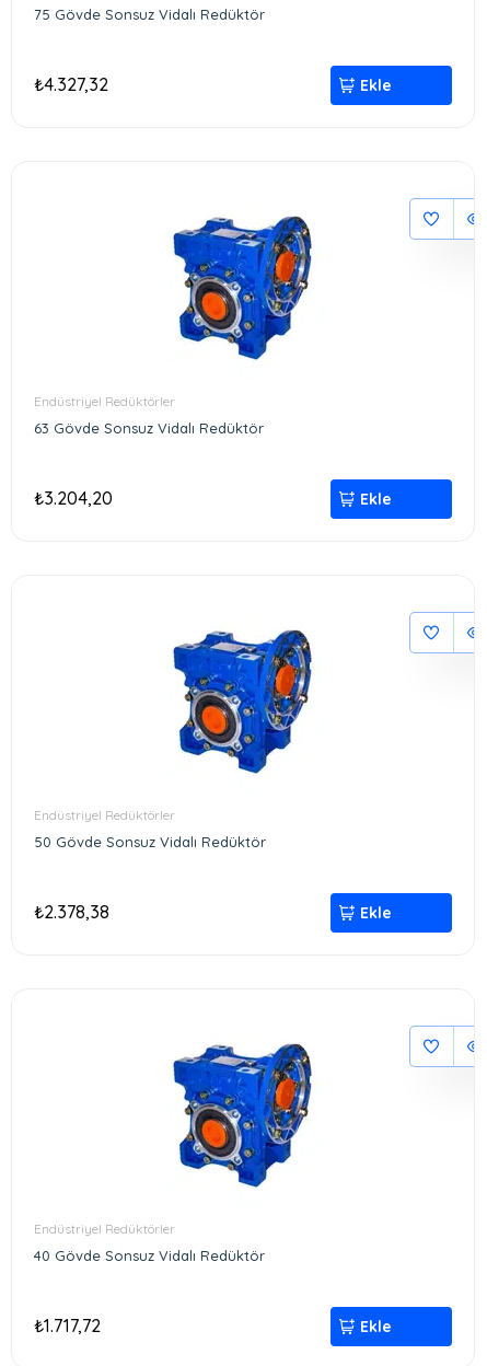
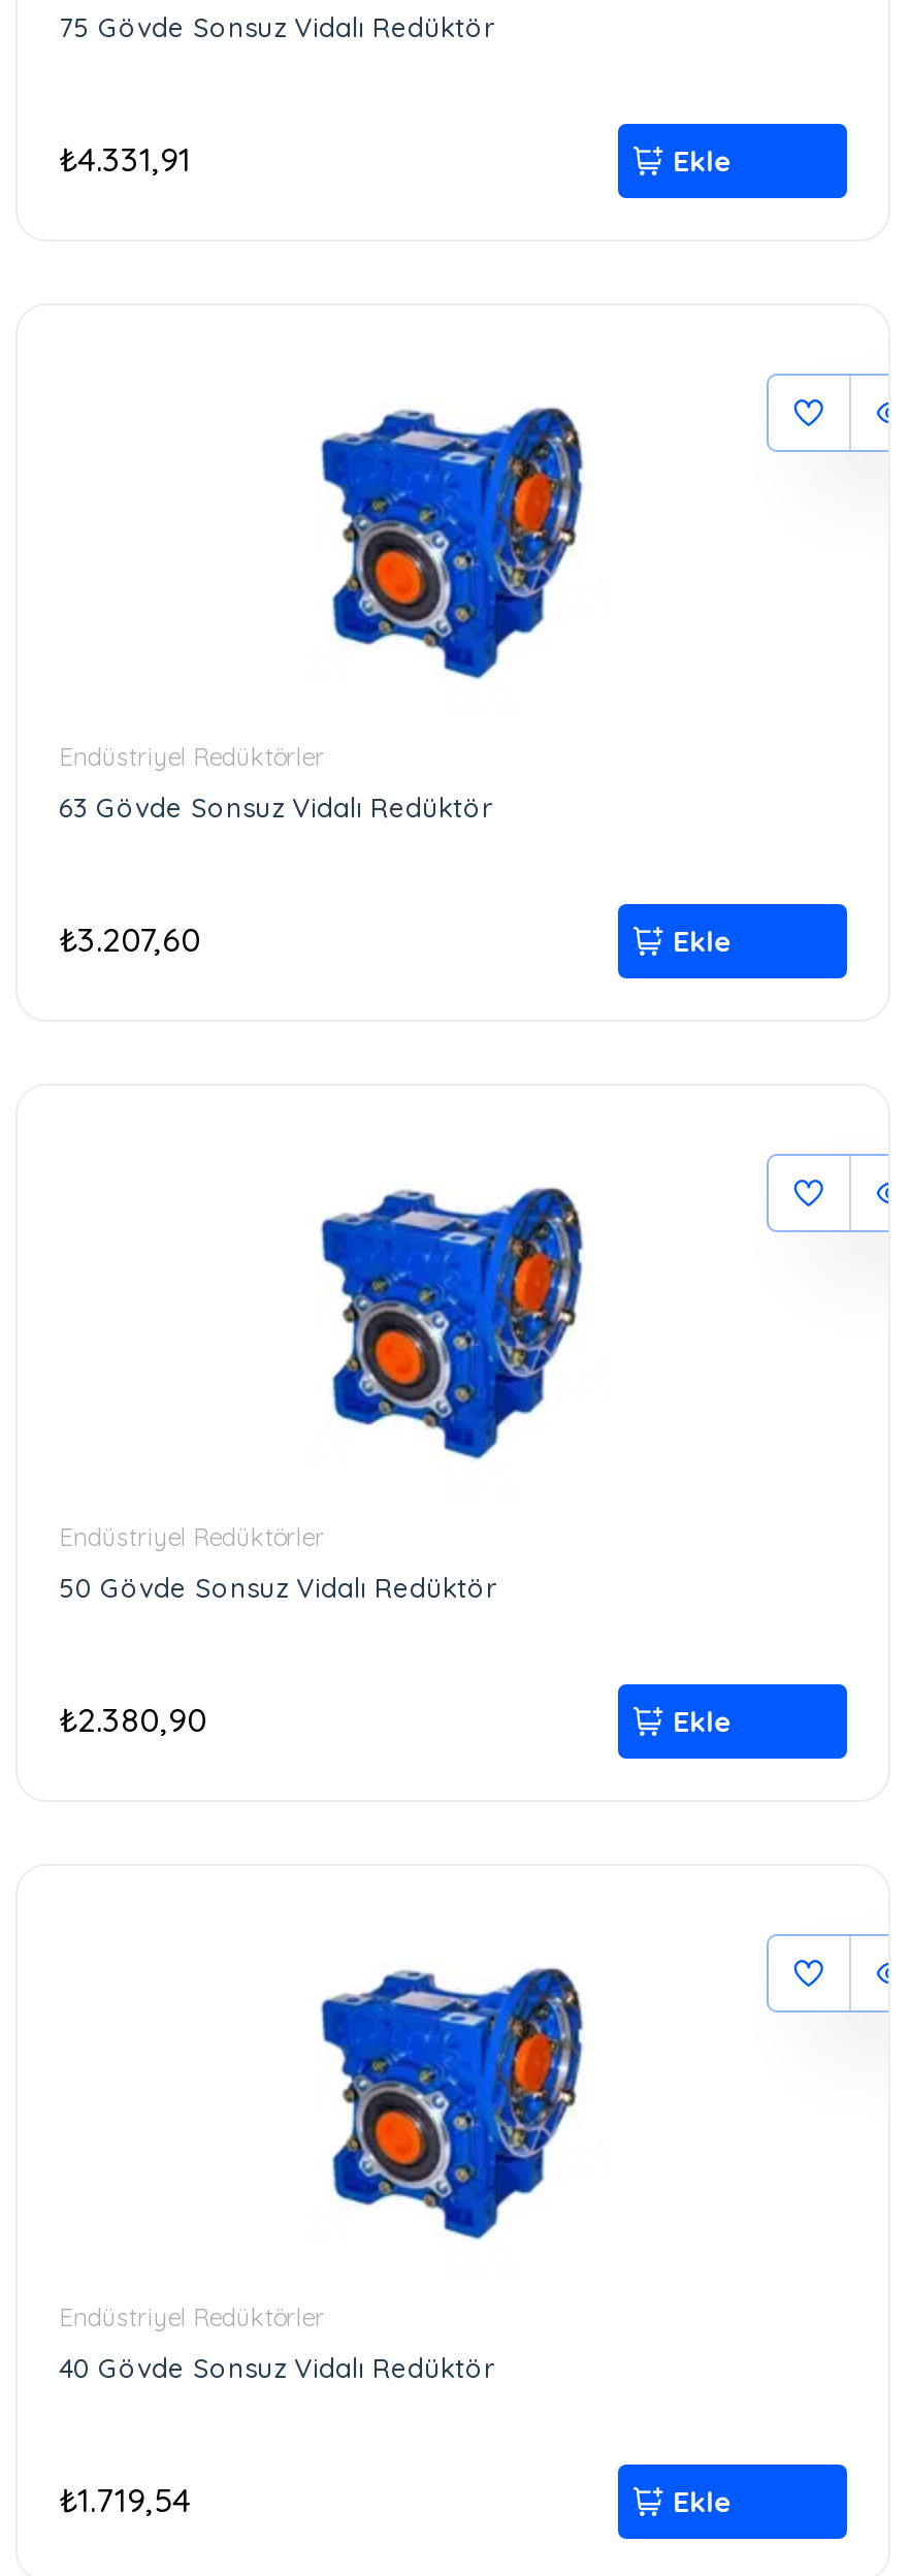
- ₺4.327,32
+ ₺4.331,91

- ₺3.204,20
+ ₺3.207,60

- ₺2.378,38
+ ₺2.380,90

- ₺1.717,72
+ ₺1.719,54
